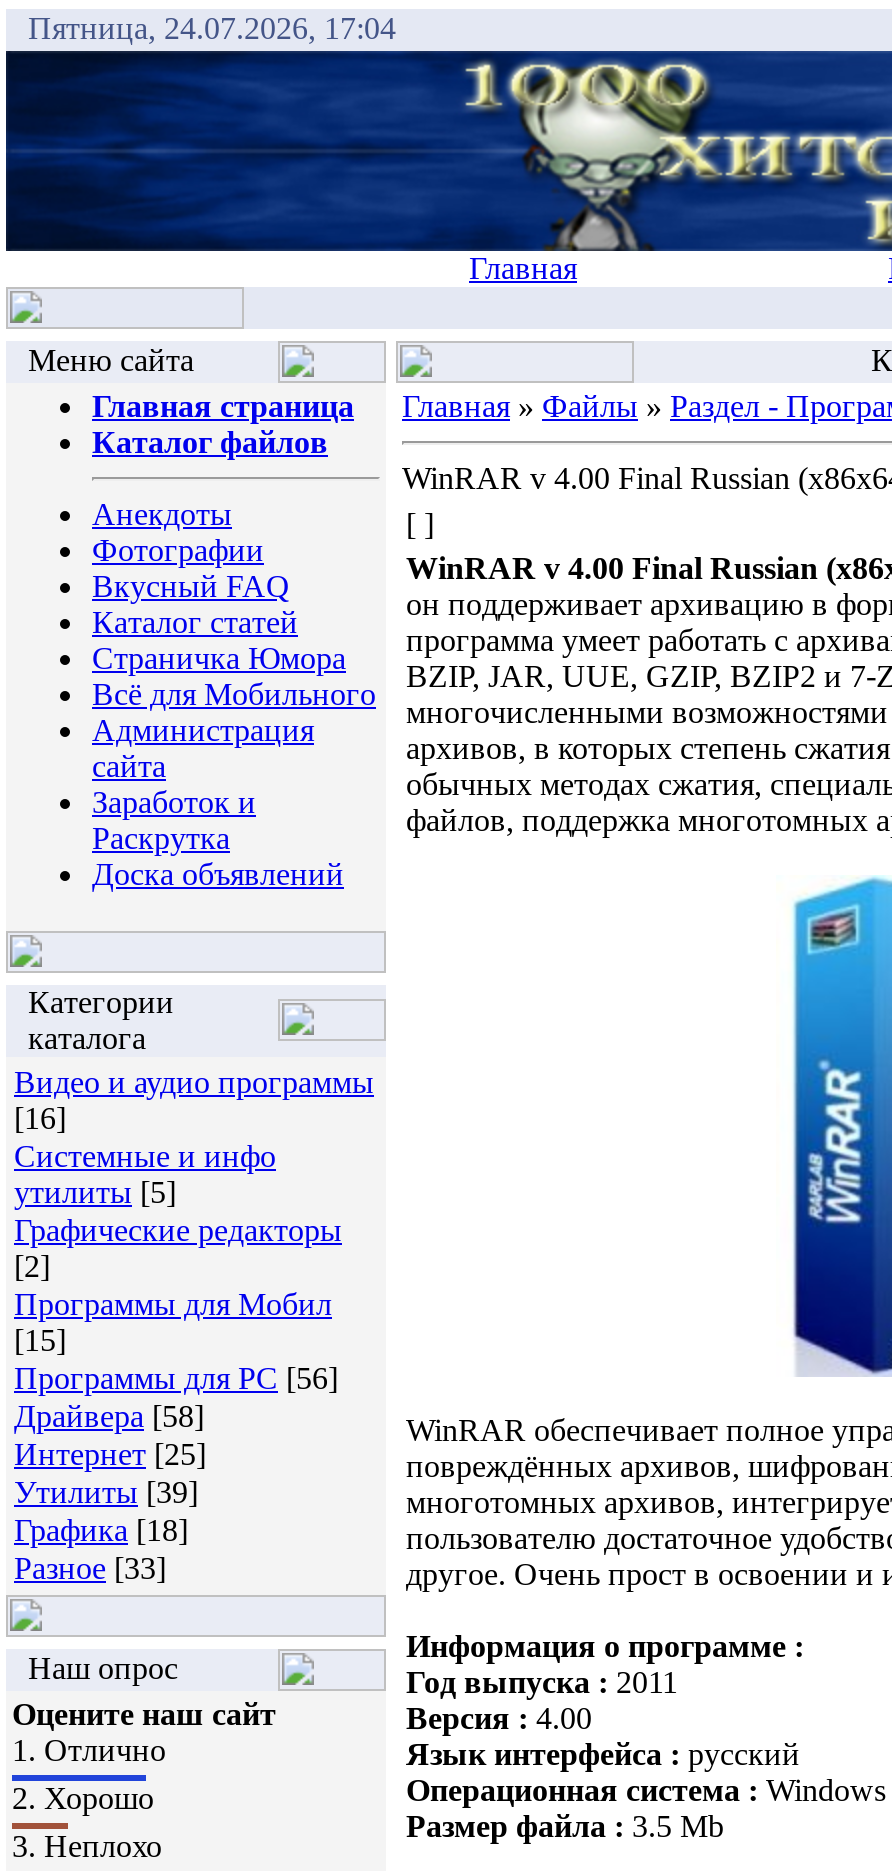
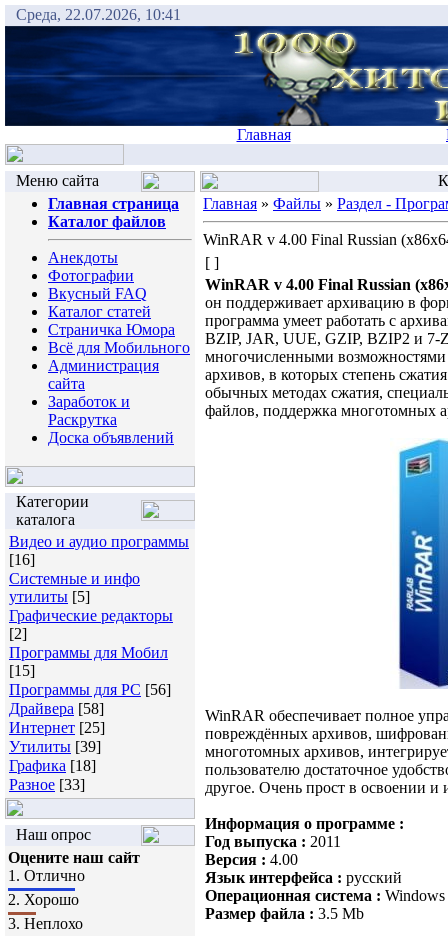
- Пятница, 24.07.2026, 17:04
+ Среда, 22.07.2026, 10:41
